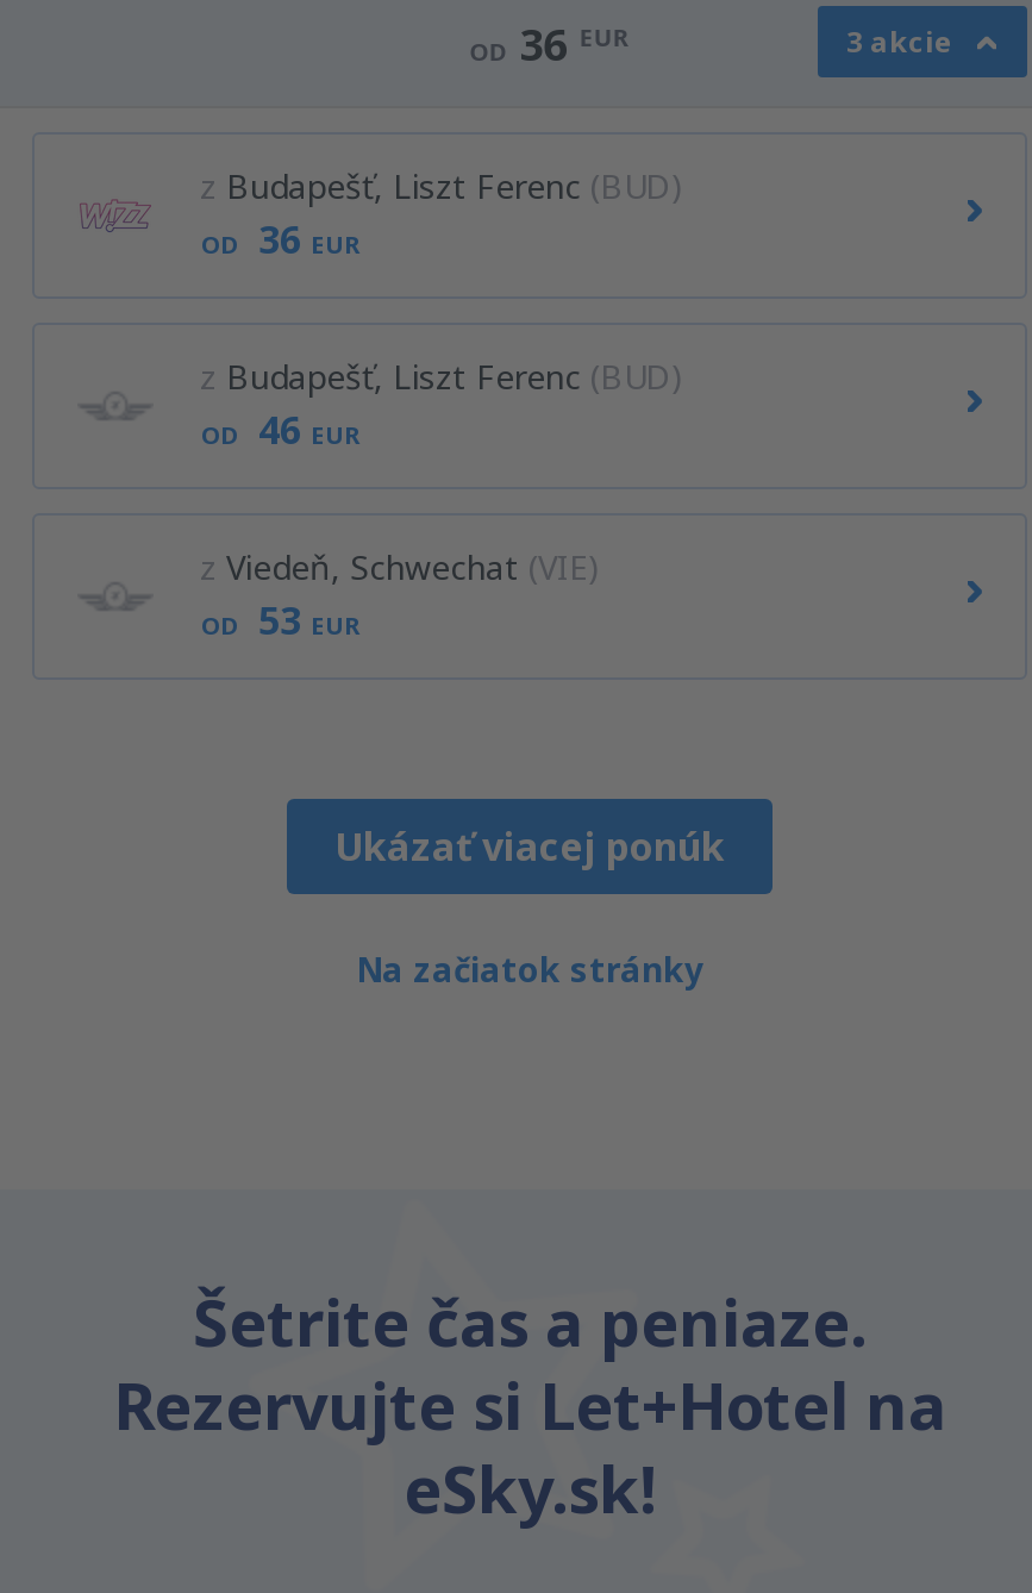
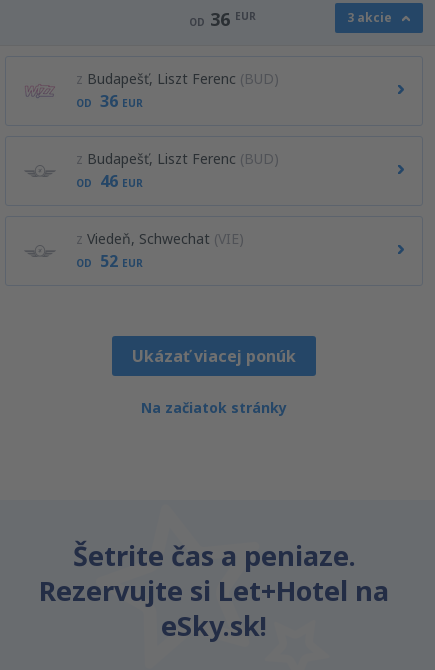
- OD 53 EUR
+ OD 52 EUR
